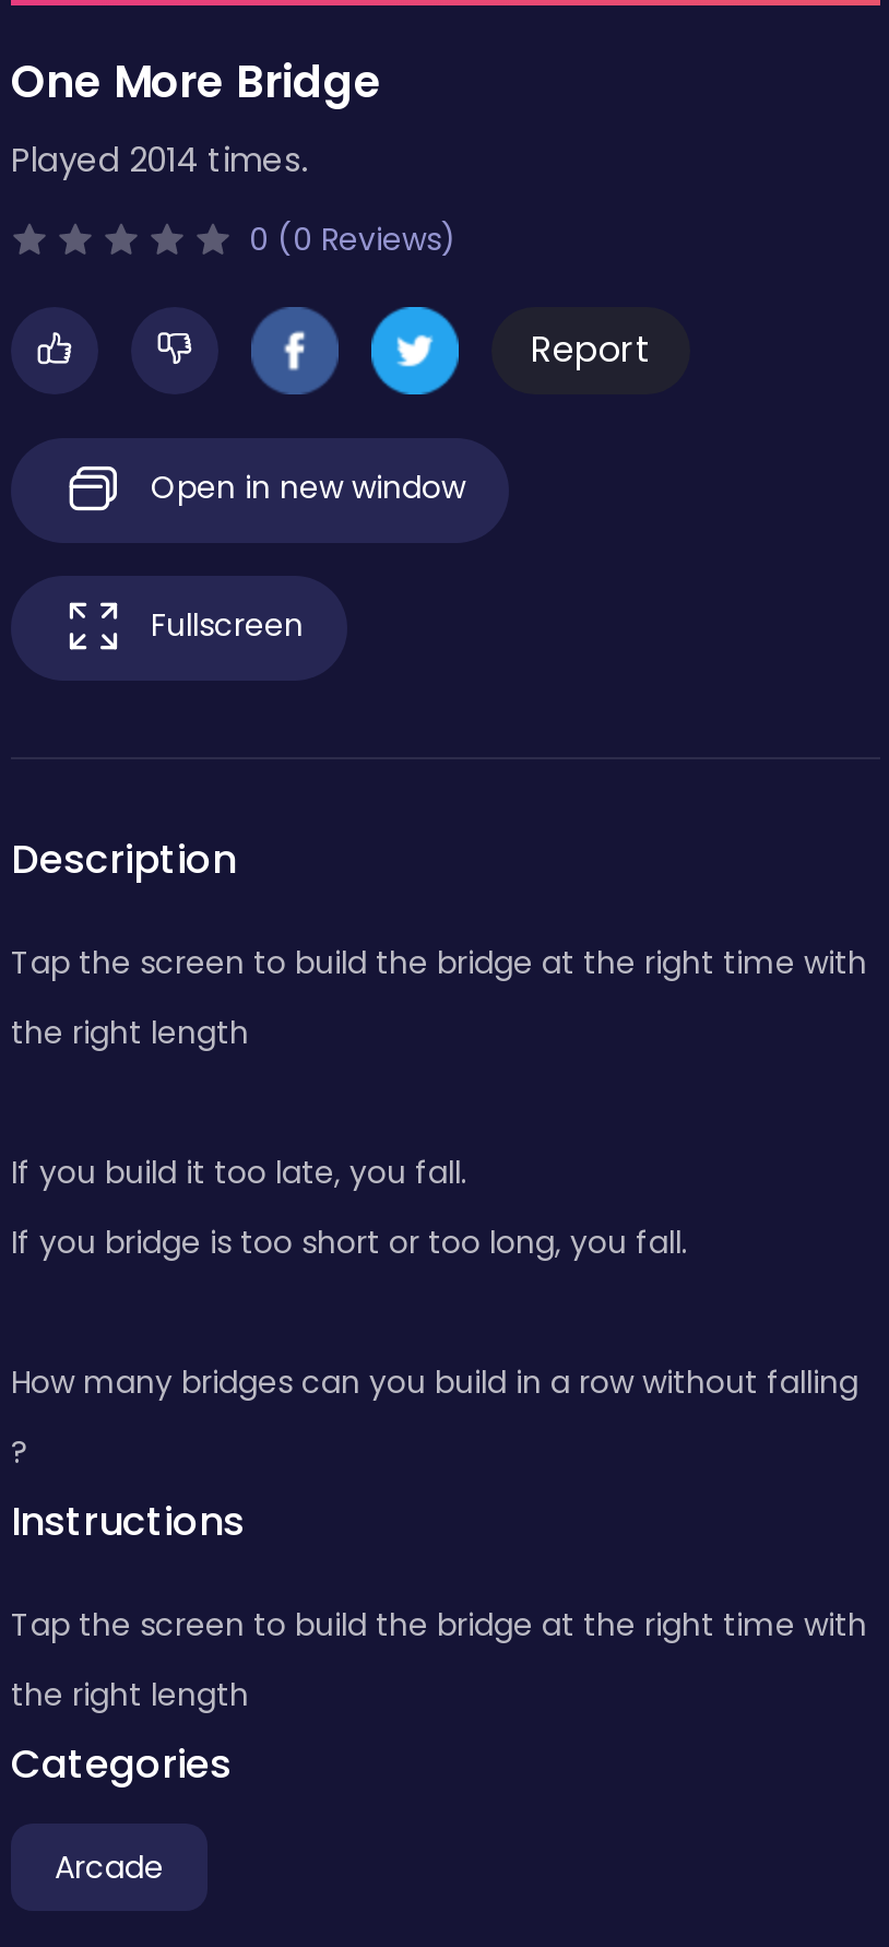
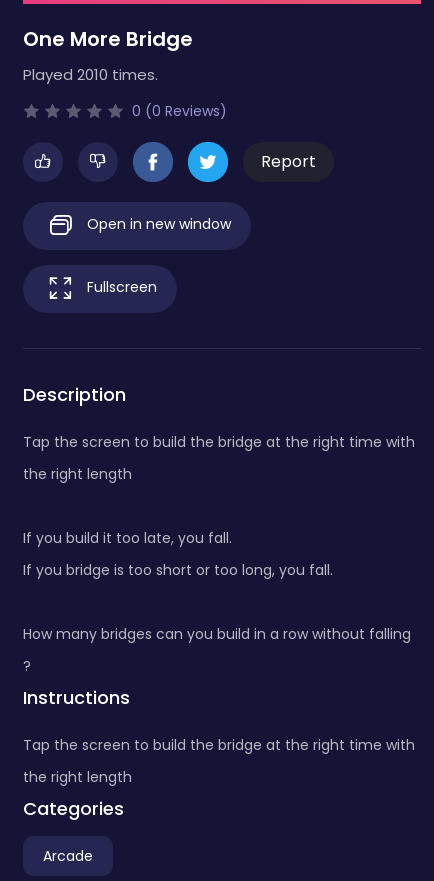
- Played 2014 times.
+ Played 2010 times.
